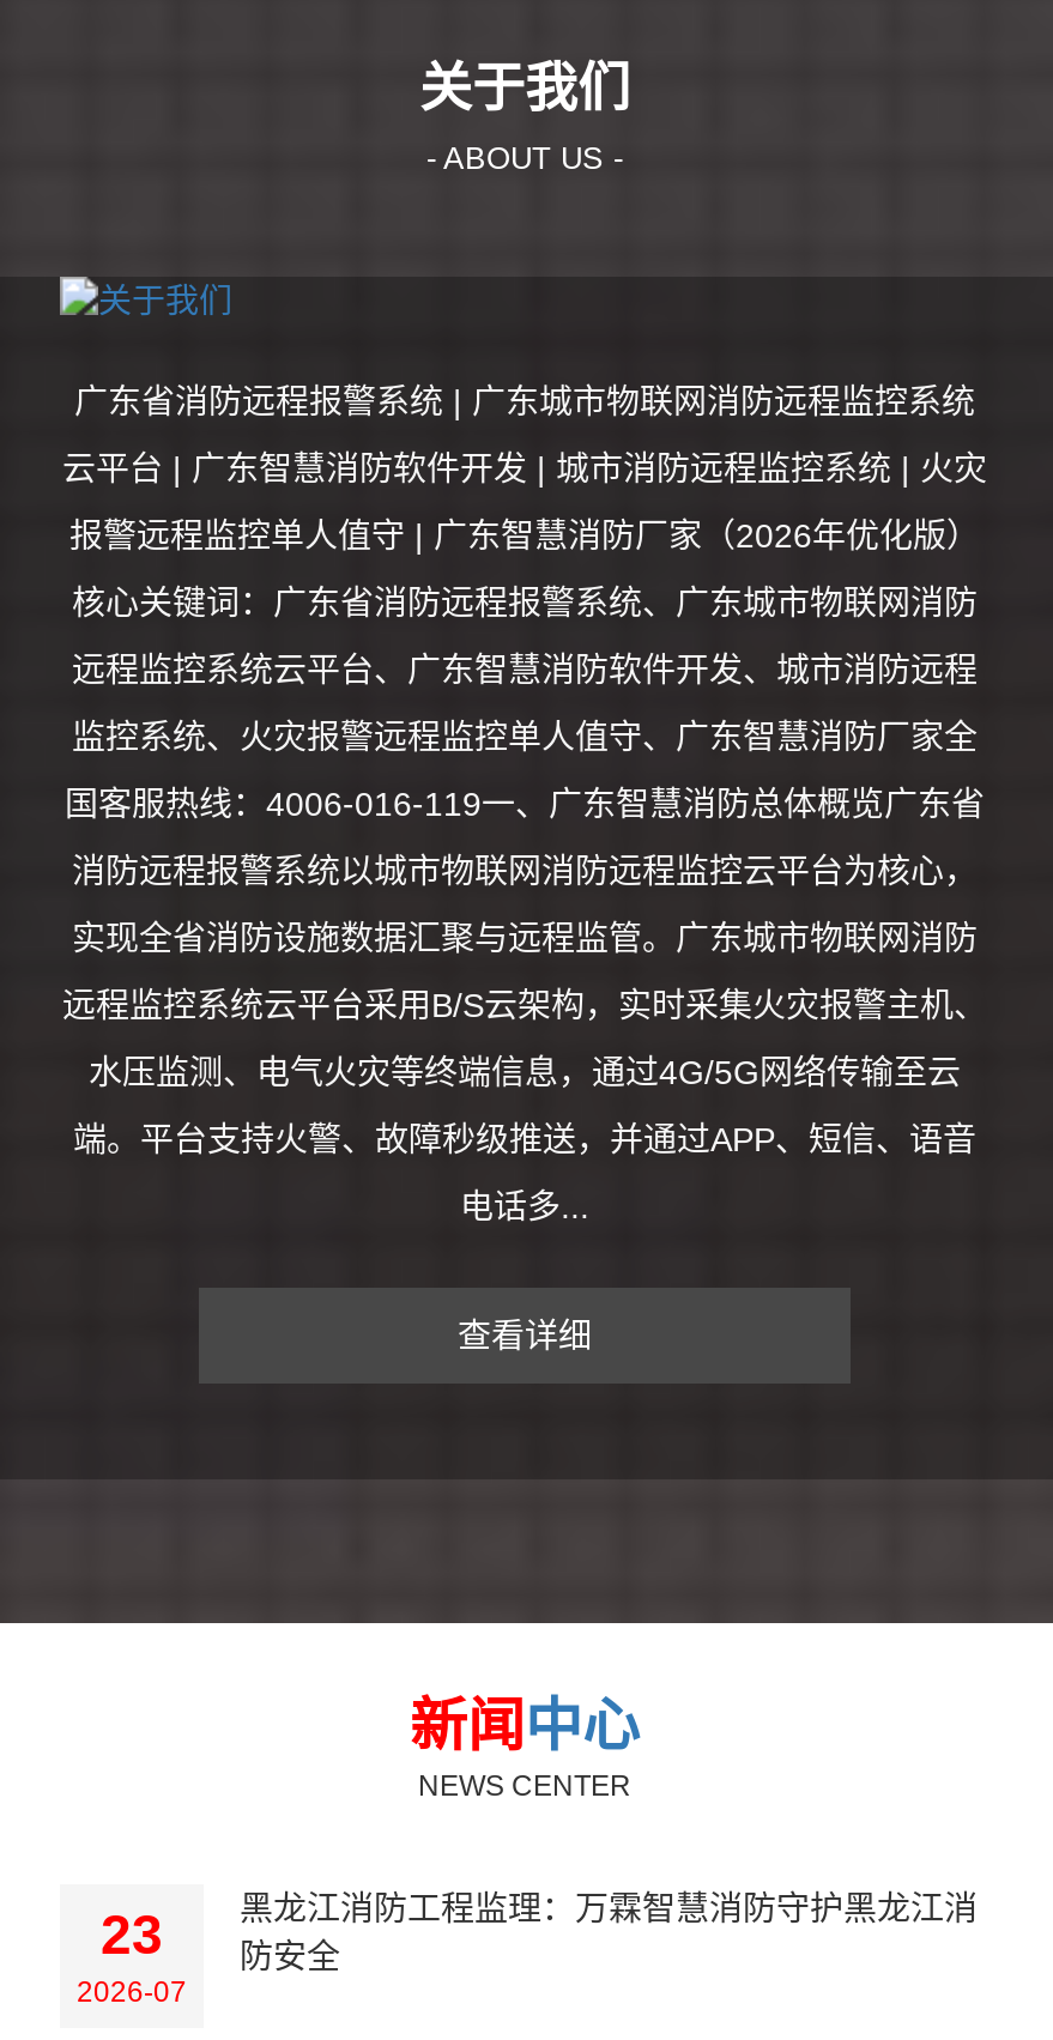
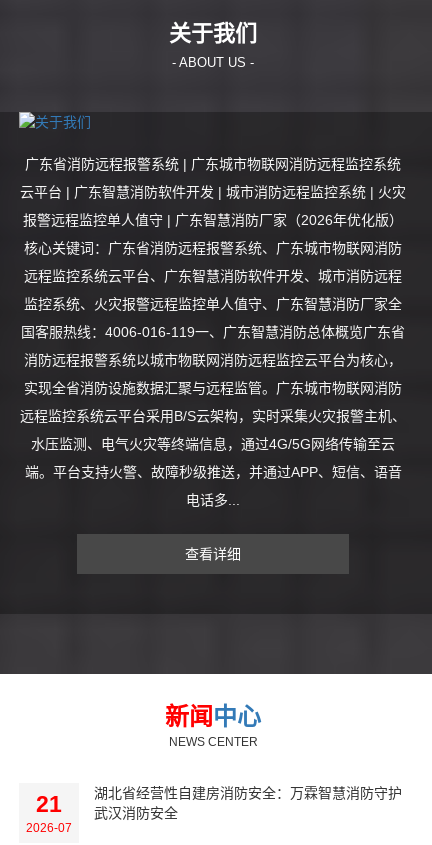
- 黑龙江消防工程监理：万霖智慧消防守护黑龙江消
- 防安全
+ 湖北省经营性自建房消防安全：万霖智慧消防守护
+ 武汉消防安全

- 23
+ 21
